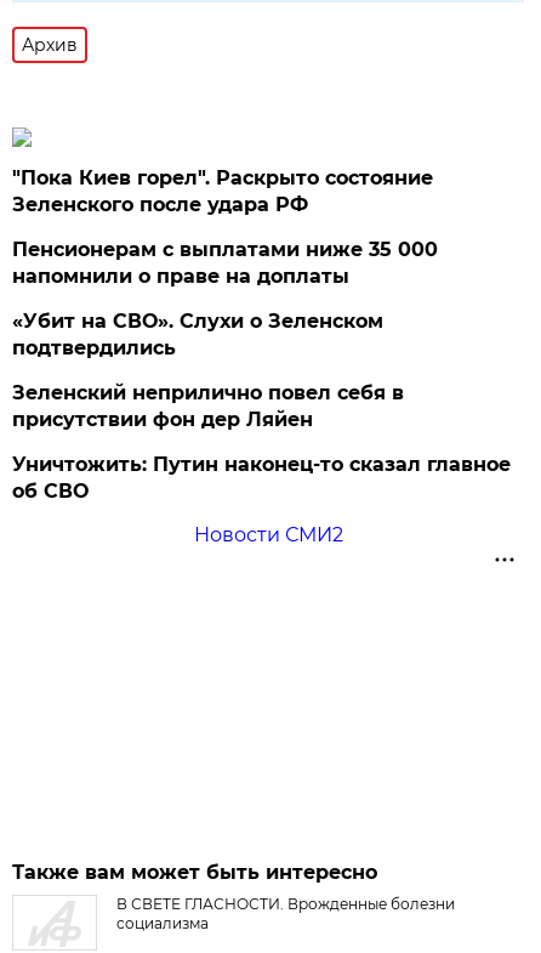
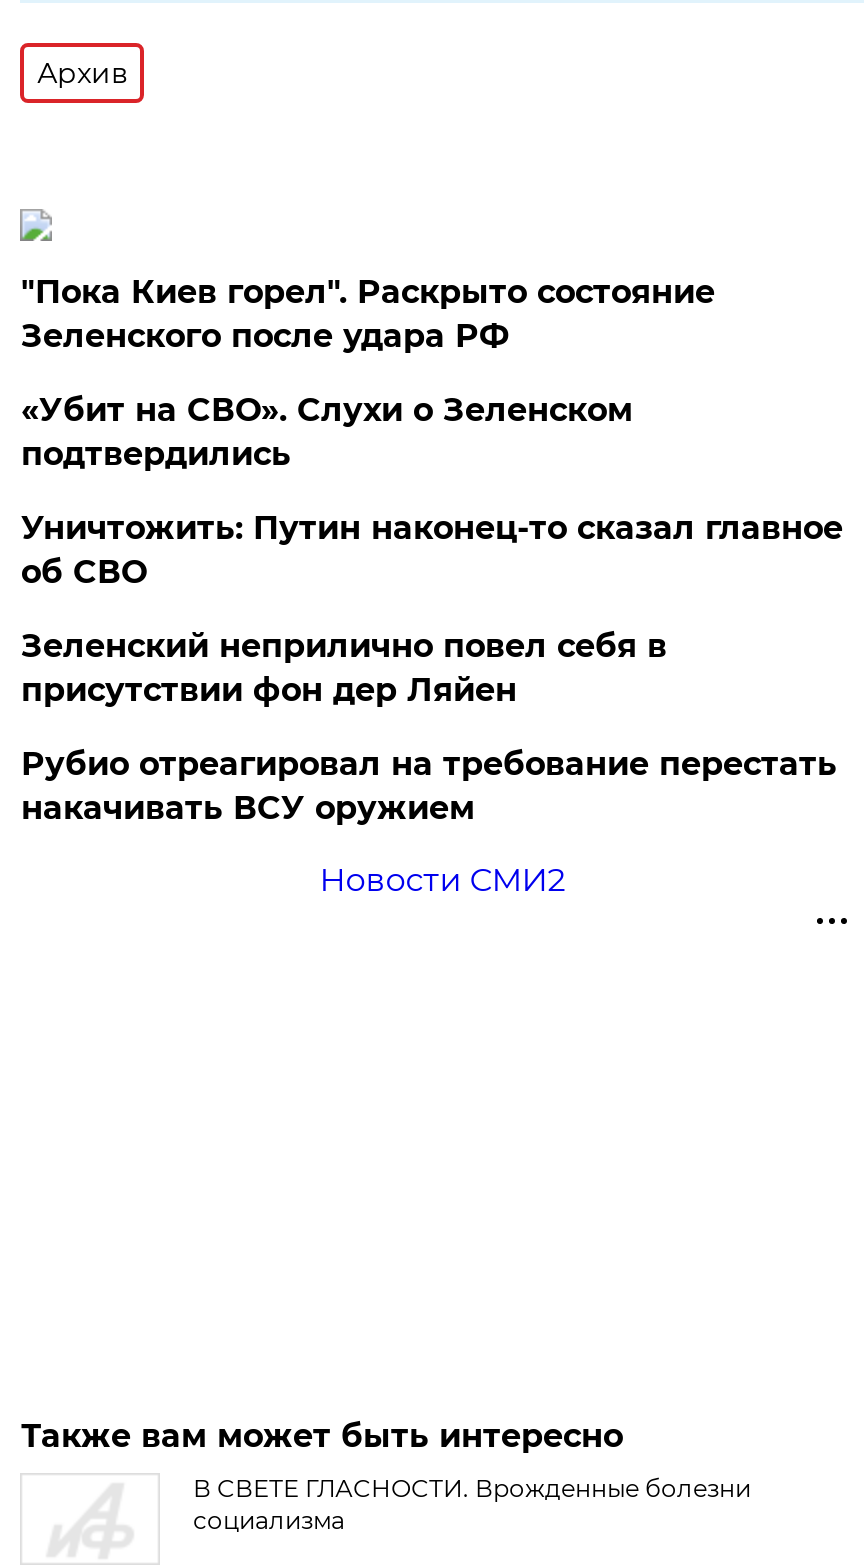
- Пенсионерам с выплатами ниже 35 000
- напомнили о праве на доплаты

moved up: «Убит на СВО». Слухи о Зеленском | подтвердились

+ Рубио отреагировал на требование перестать
+ накачивать ВСУ оружием

moved up: Уничтожить: Путин наконец-то сказал главное | об СВО
